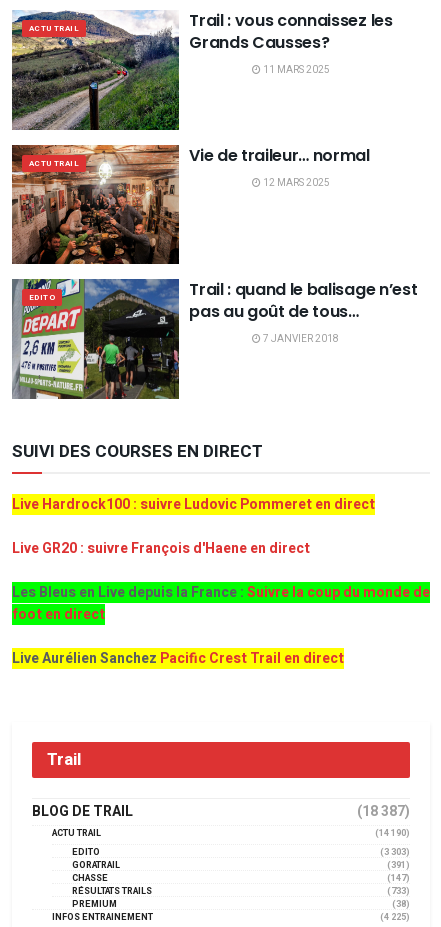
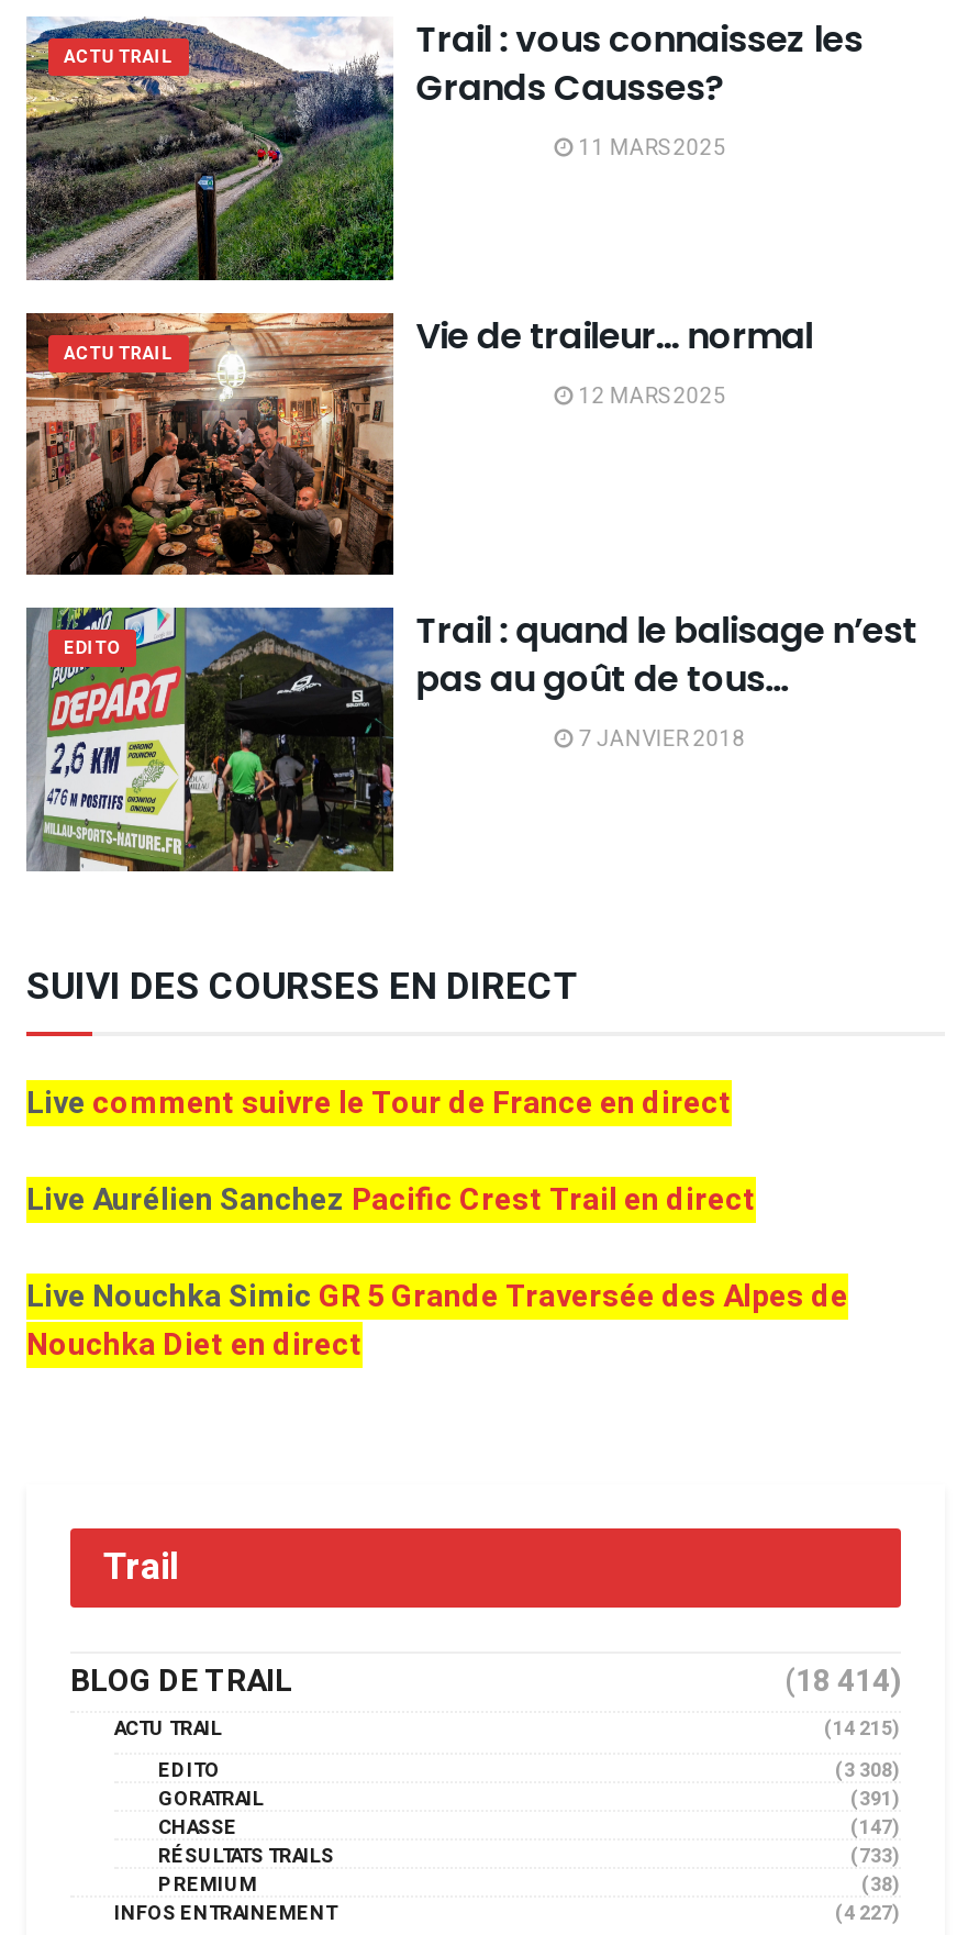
- Live Hardrock100 : suivre Ludovic Pommeret en direct
- Live GR20 : suivre François d'Haene en direct
- Les Bleus en Live depuis la France :Suivre la coup du monde de
- foot en direct
+ Live comment suivre le Tour de France en direct

moved up: Live Aurélien Sanchez Pacific Crest Trail en direct

+ Live Nouchka Simic GR 5 Grande Traversée des Alpes de
+ Nouchka Diet en direct

- (18 387)
+ (18 414)

- (14 190)
+ (14 215)

- (3 303)
+ (3 308)

- (4 225)
+ (4 227)
